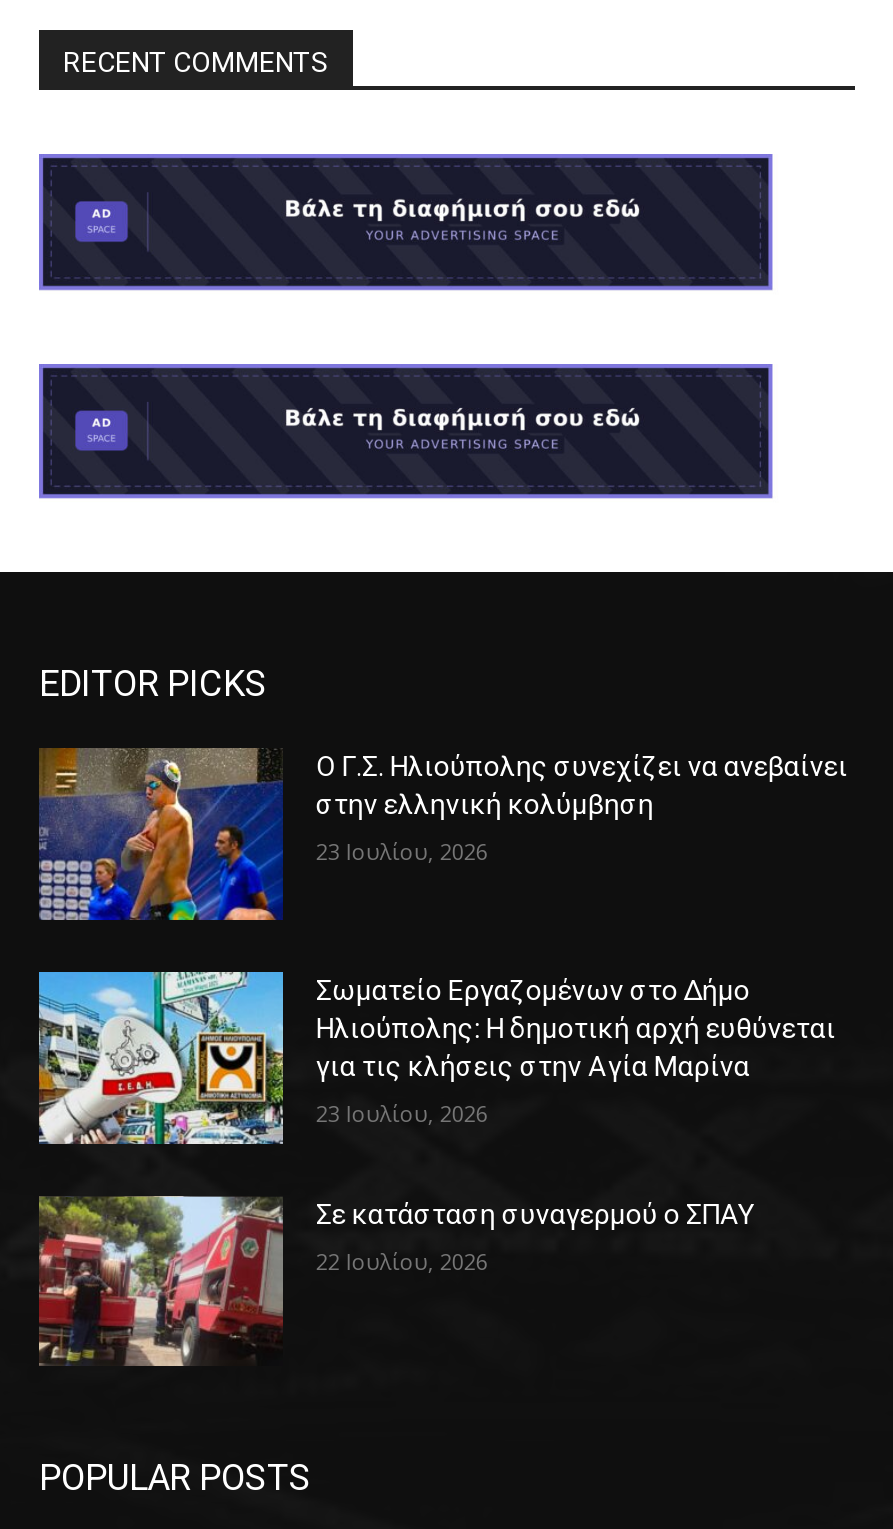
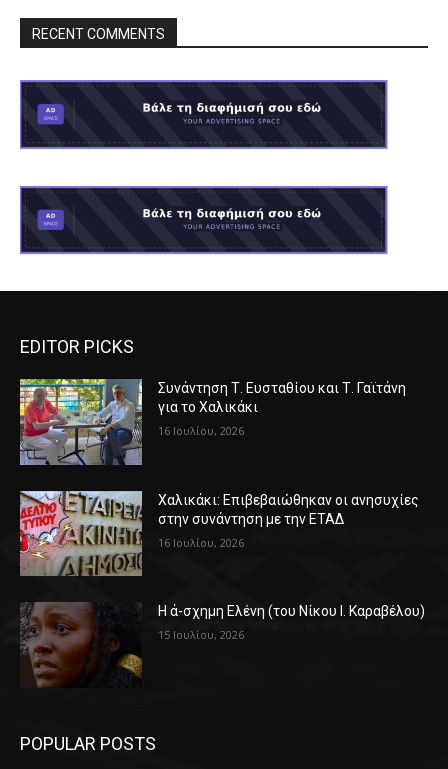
- [image]
- Ο Γ.Σ. Ηλιούπολης συνεχίζει να ανεβαίνει
- στην ελληνική κολύμβηση
+ [image]
+ Συνάντηση Τ. Ευσταθίου και Τ. Γαϊτάνη
+ για το Χαλικάκι

- 23 Ιουλίου, 2026
+ 16 Ιουλίου, 2026

- [image]
- Σωματείο Εργαζομένων στο Δήμο
- Ηλιούπολης: Η δημοτική αρχή ευθύνεται
- για τις κλήσεις στην Αγία Μαρίνα
+ [image]
+ Χαλικάκι: Επιβεβαιώθηκαν οι ανησυχίες
+ στην συνάντηση με την ΕΤΑΔ

- 23 Ιουλίου, 2026
+ 16 Ιουλίου, 2026

- [image]
- Σε κατάσταση συναγερμού ο ΣΠΑΥ
+ [image]
+ Η ά-σχημη Ελένη (του Νίκου Ι. Καραβέλου)

- 22 Ιουλίου, 2026
+ 15 Ιουλίου, 2026
